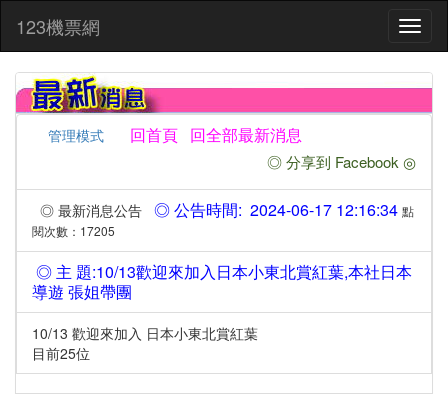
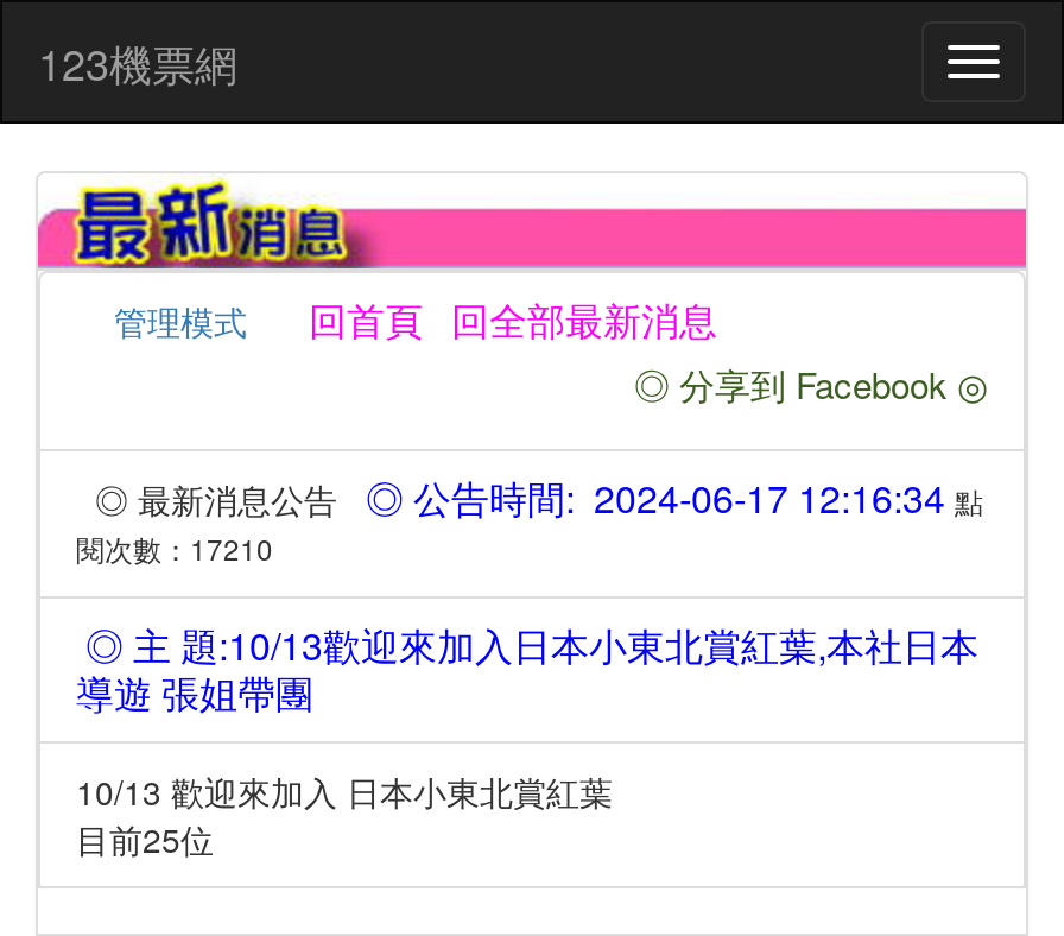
- 閱次數：17205
+ 閱次數：17210
